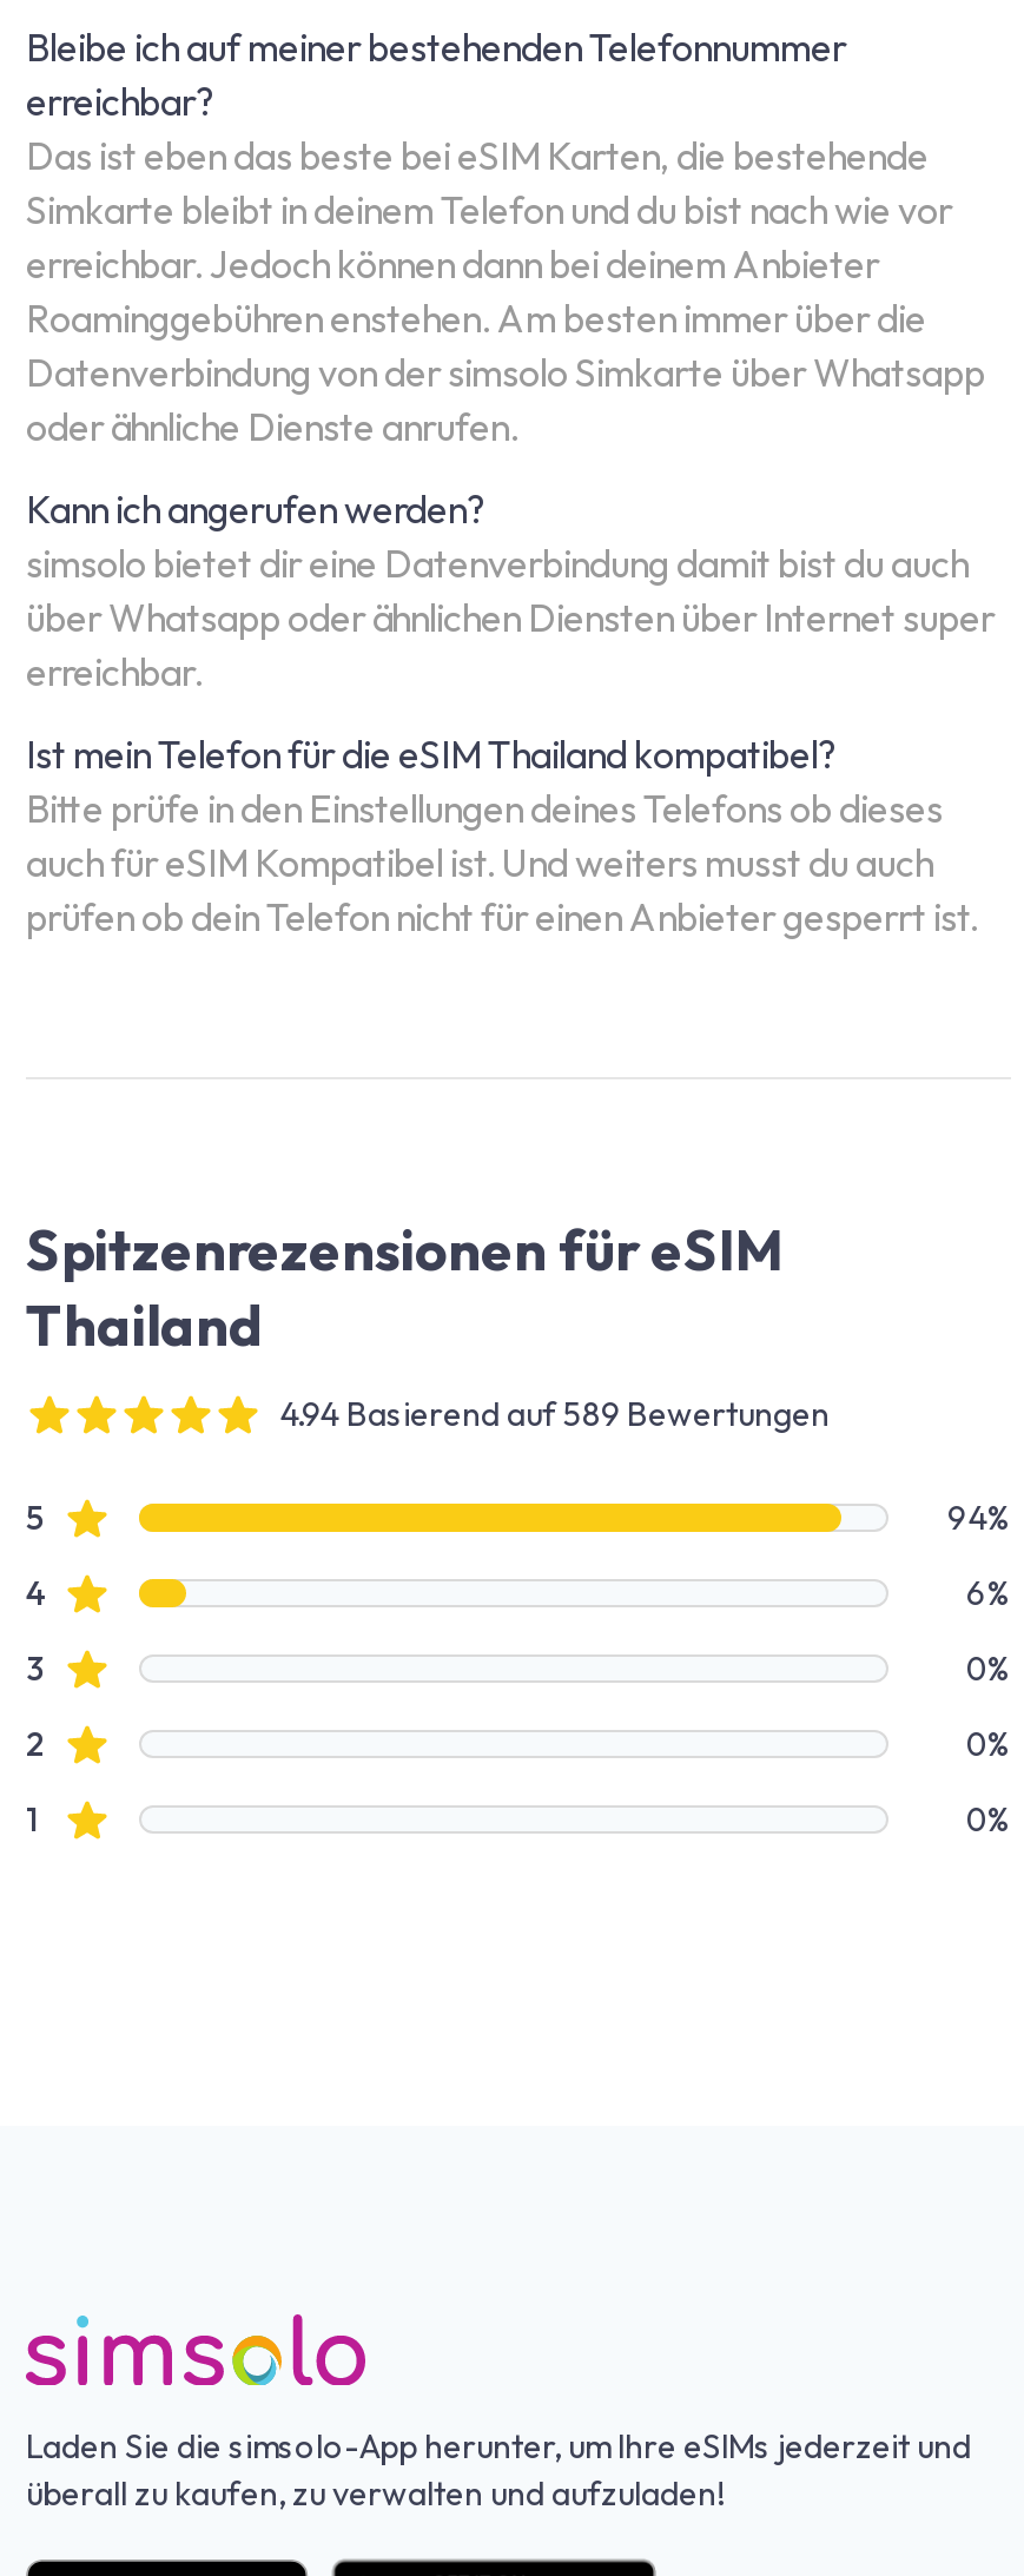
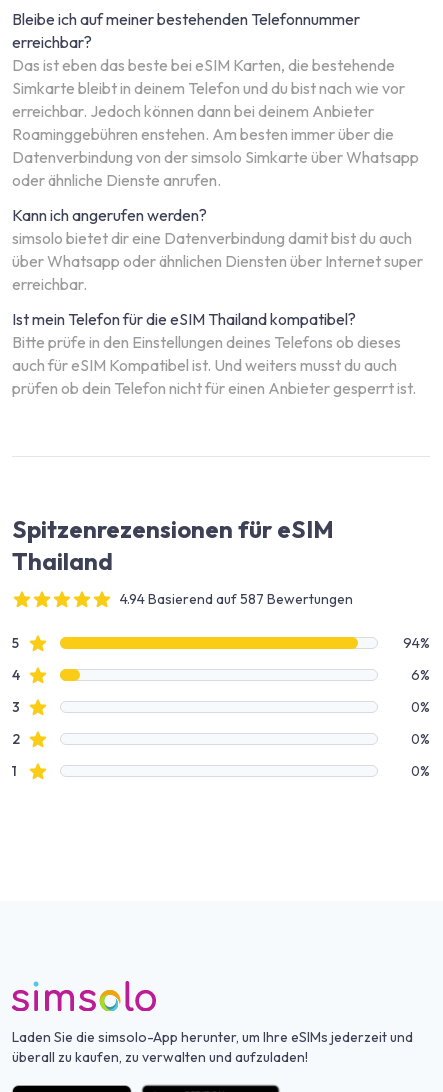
- 4.94 Basierend auf 589 Bewertungen
+ 4.94 Basierend auf 587 Bewertungen
